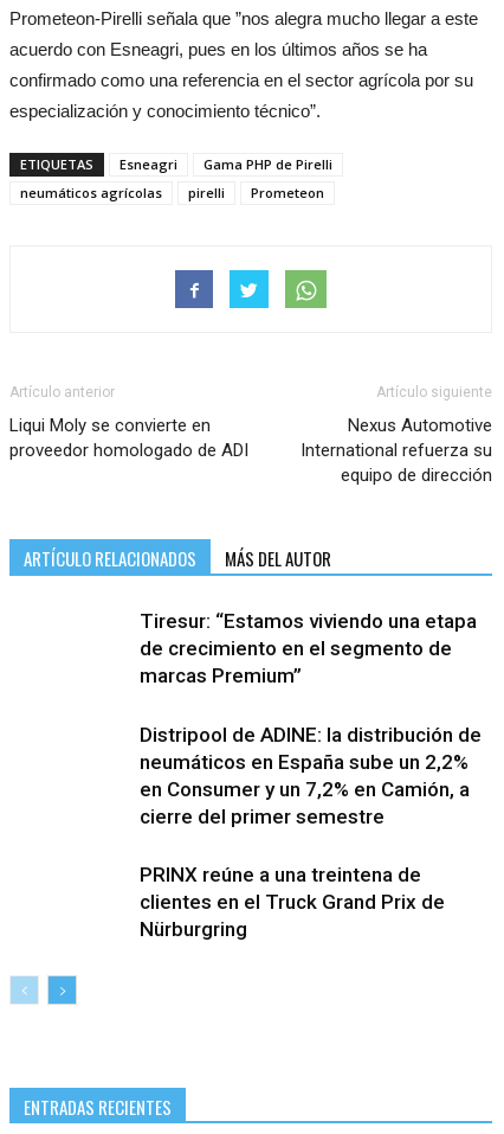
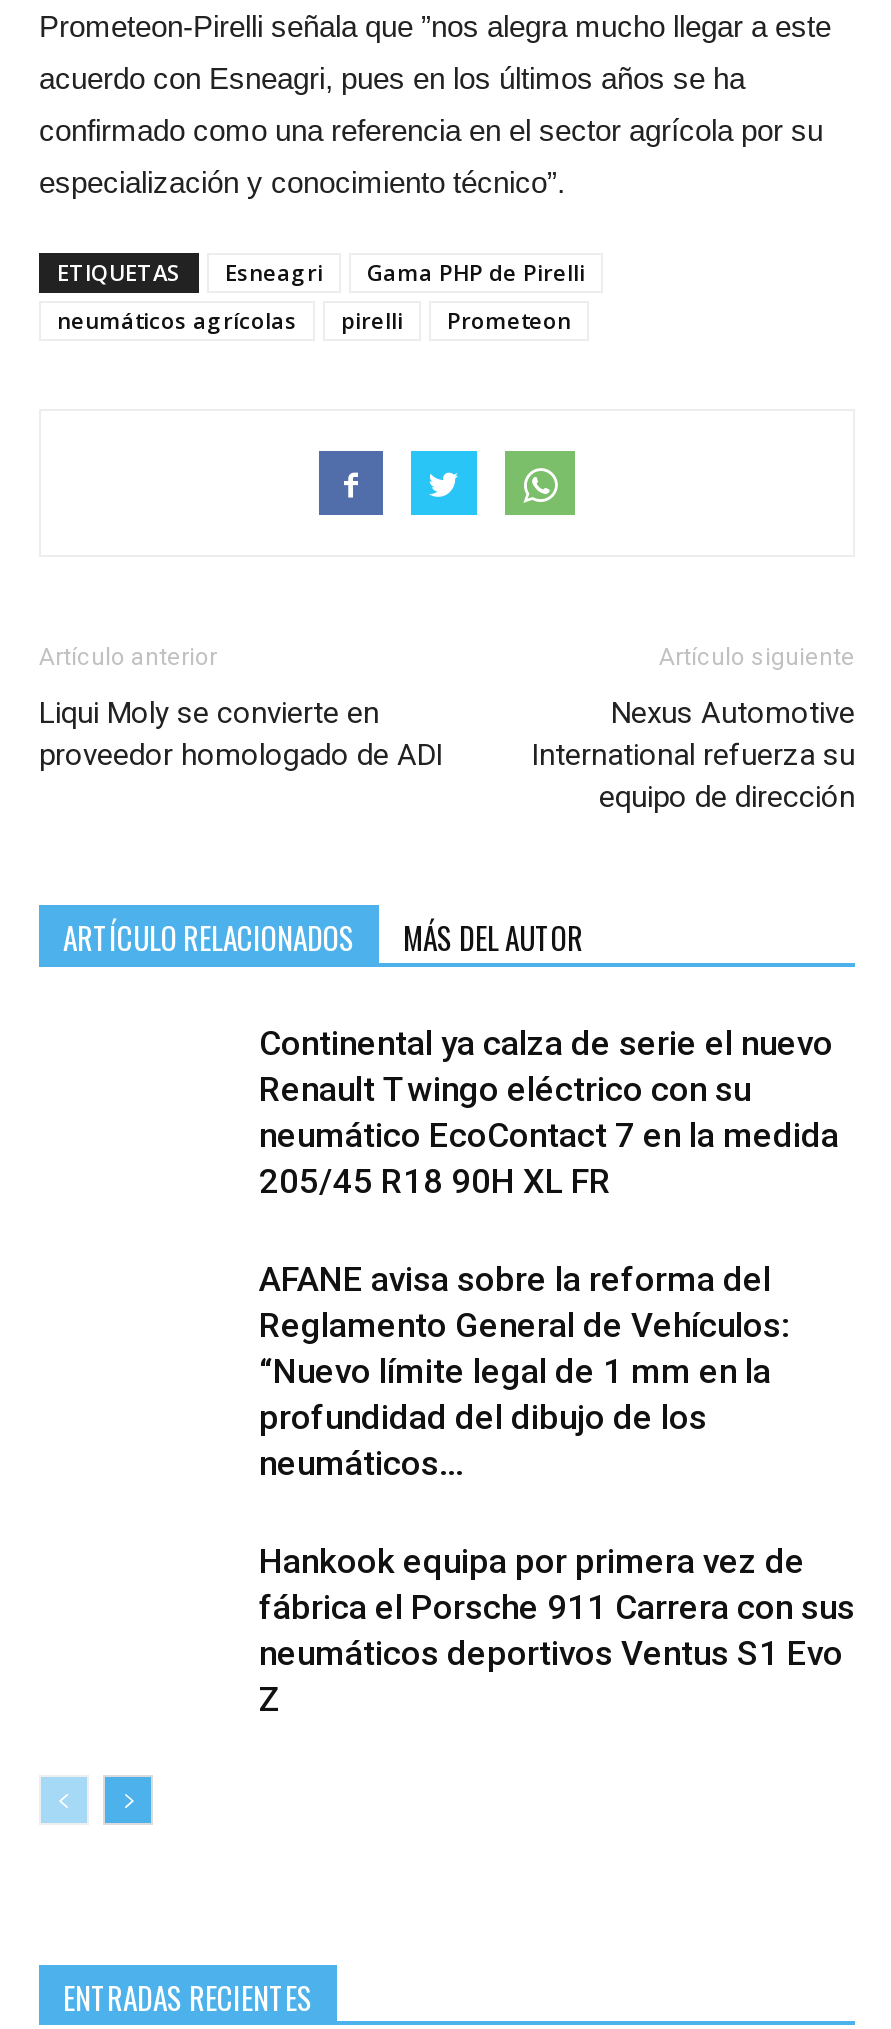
- Tiresur: “Estamos viviendo una etapa
- de crecimiento en el segmento de
- marcas Premium”
+ Continental ya calza de serie el nuevo
+ Renault Twingo eléctrico con su
+ neumático EcoContact 7 en la medida
+ 205/45 R18 90H XL FR

- Distripool de ADINE: la distribución de
- neumáticos en España sube un 2,2%
- en Consumer y un 7,2% en Camión, a
- cierre del primer semestre
+ AFANE avisa sobre la reforma del
+ Reglamento General de Vehículos:
+ “Nuevo límite legal de 1 mm en la
+ profundidad del dibujo de los
+ neumáticos...

- PRINX reúne a una treintena de
- clientes en el Truck Grand Prix de
- Nürburgring
+ Hankook equipa por primera vez de
+ fábrica el Porsche 911 Carrera con sus
+ neumáticos deportivos Ventus S1 Evo
+ Z
